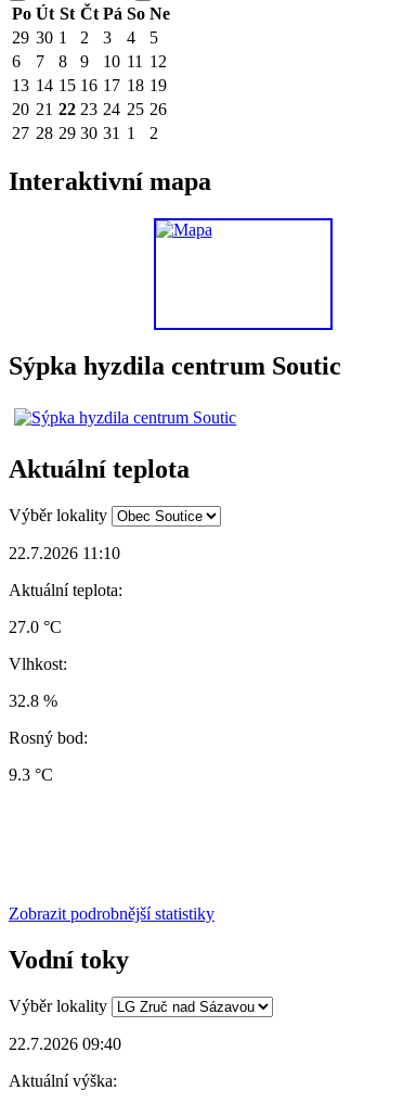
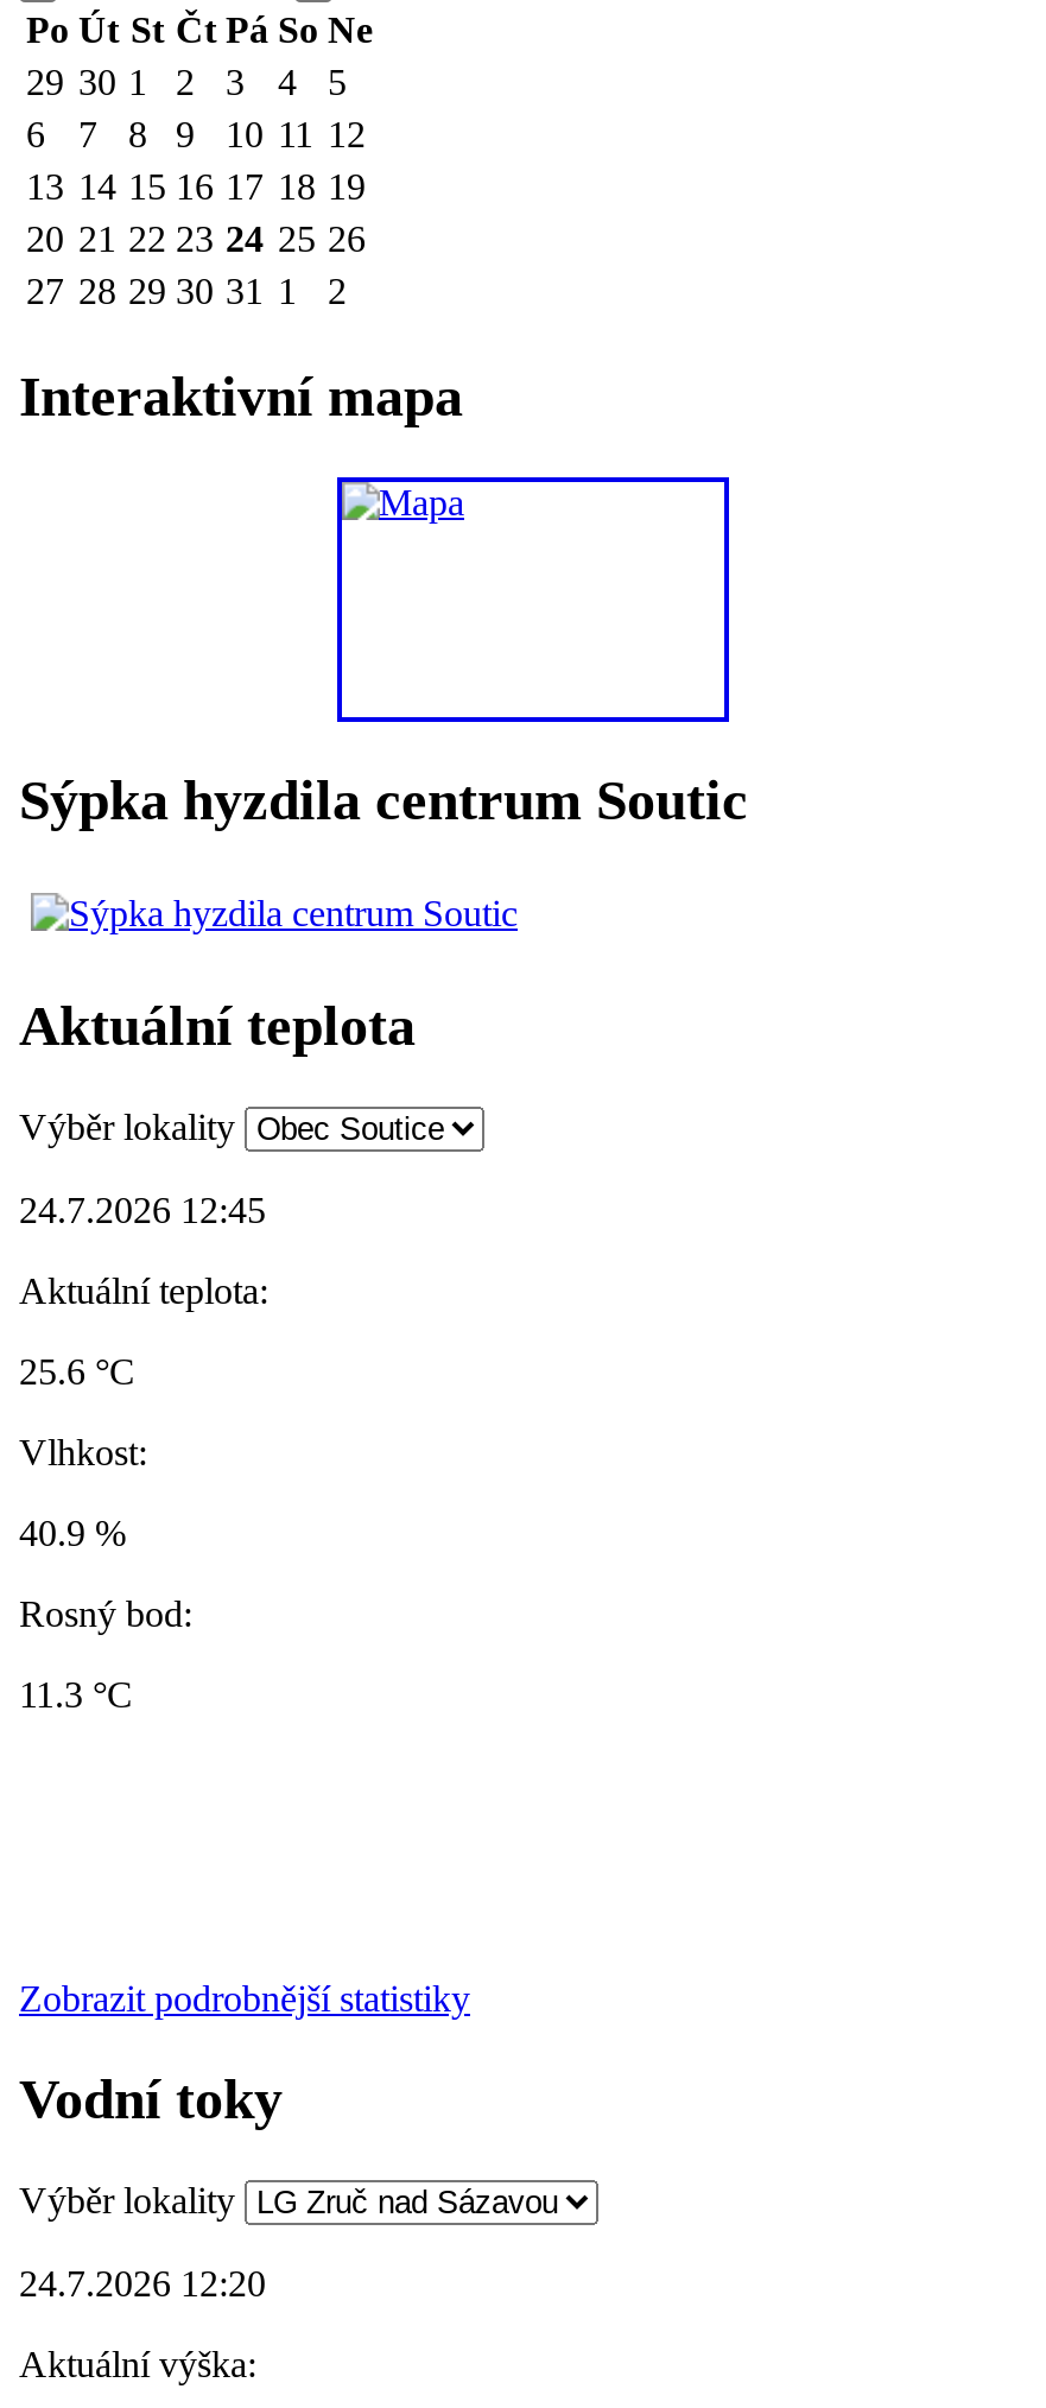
- 22.7.2026 11:10
+ 24.7.2026 12:45

- 27.0 °C
+ 25.6 °C

- 32.8 %
+ 40.9 %

- 9.3 °C
+ 11.3 °C

- 22.7.2026 09:40
+ 24.7.2026 12:20
